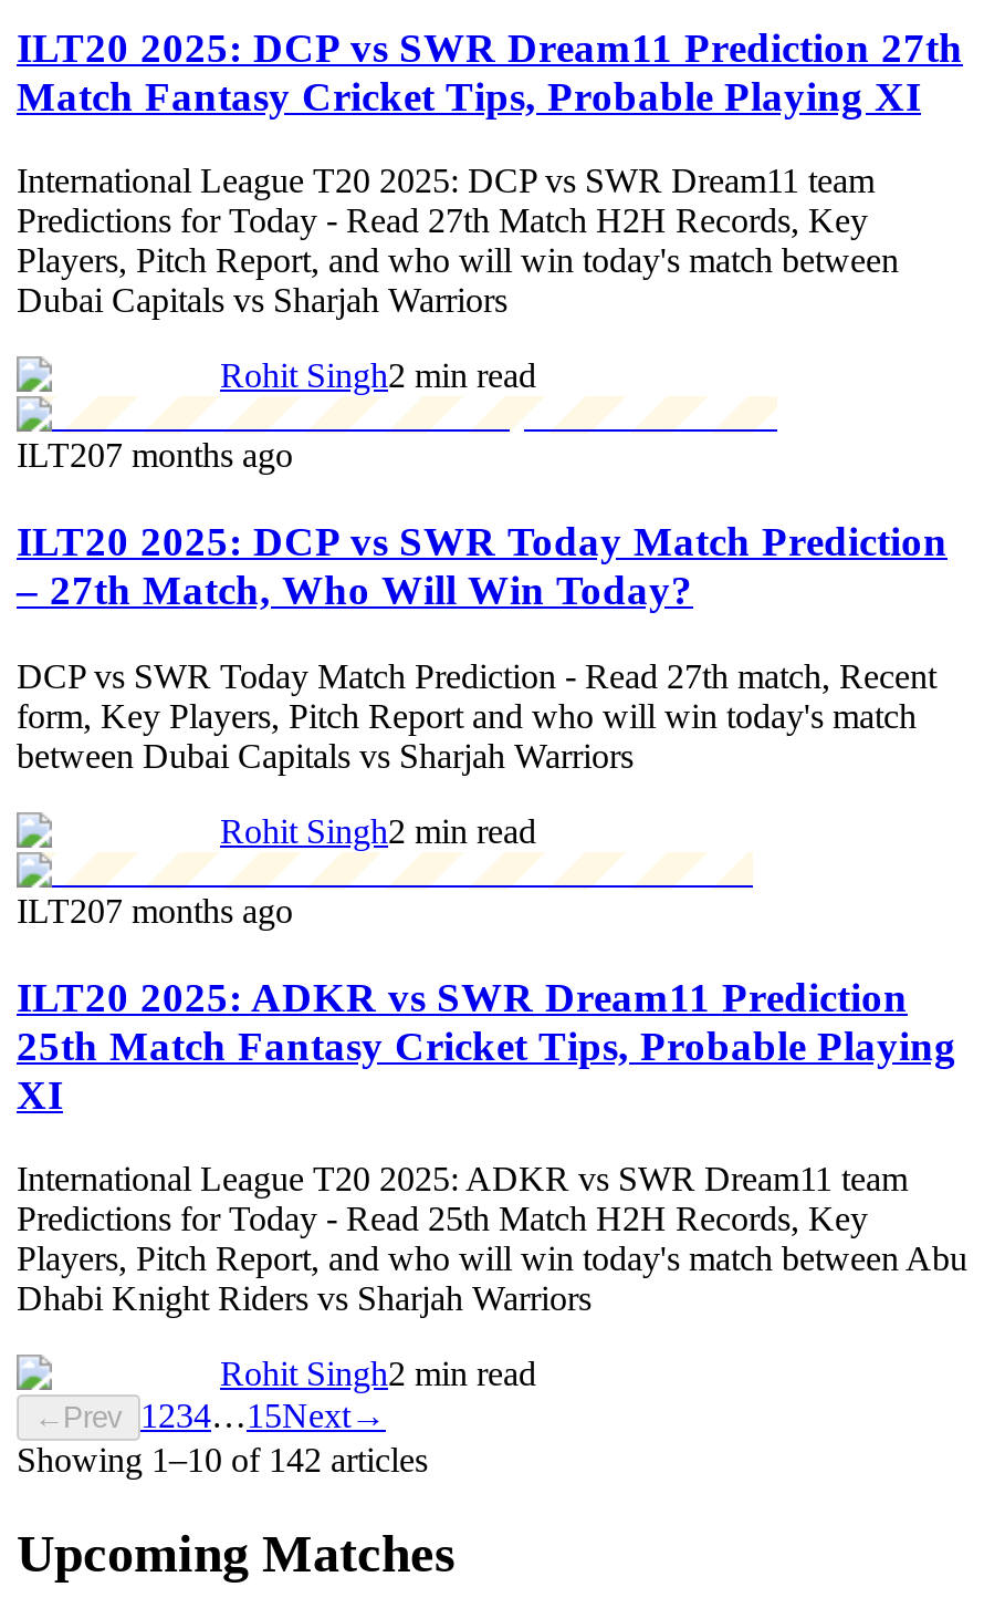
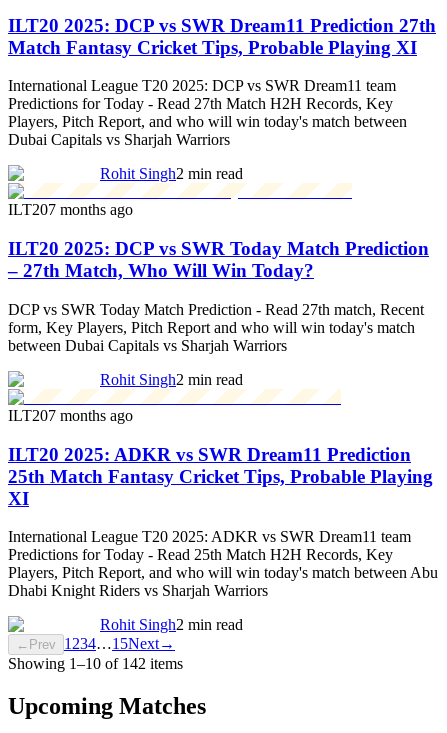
- Showing 1 –10 of 142 articles
+ Showing 1–10 of 142 items
